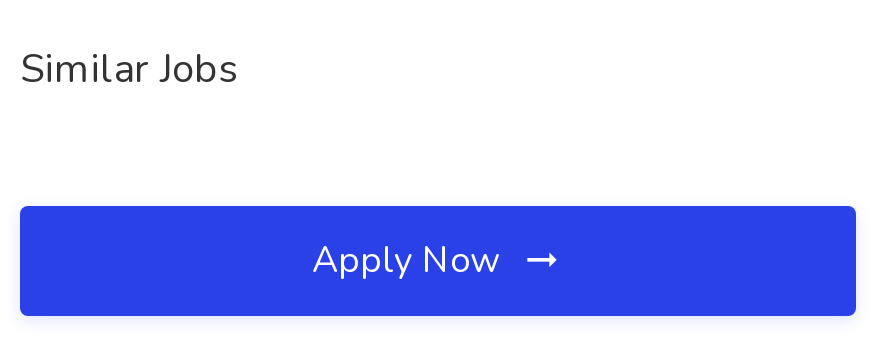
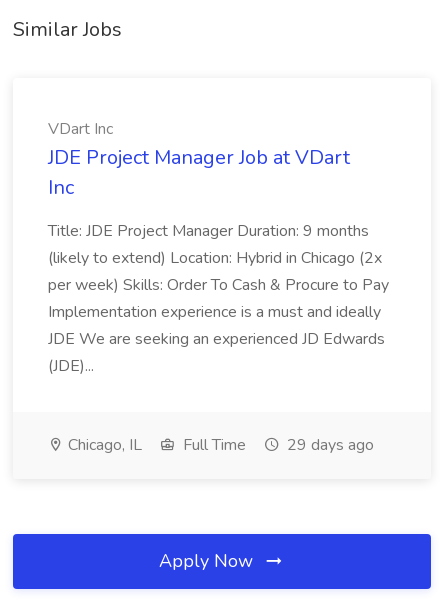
+ VDart Inc
+ JDE Project Manager Job at VDart
+ Inc
+ Title: JDE Project Manager Duration: 9 months
+ (likely to extend) Location: Hybrid in Chicago (2x
+ per week) Skills: Order To Cash & Procure to Pay
+ Implementation experience is a must and ideally
+ JDE We are seeking an experienced JD Edwards
+ (JDE)...

+ Chicago, IL
+ Full Time
+ 29 days ago
